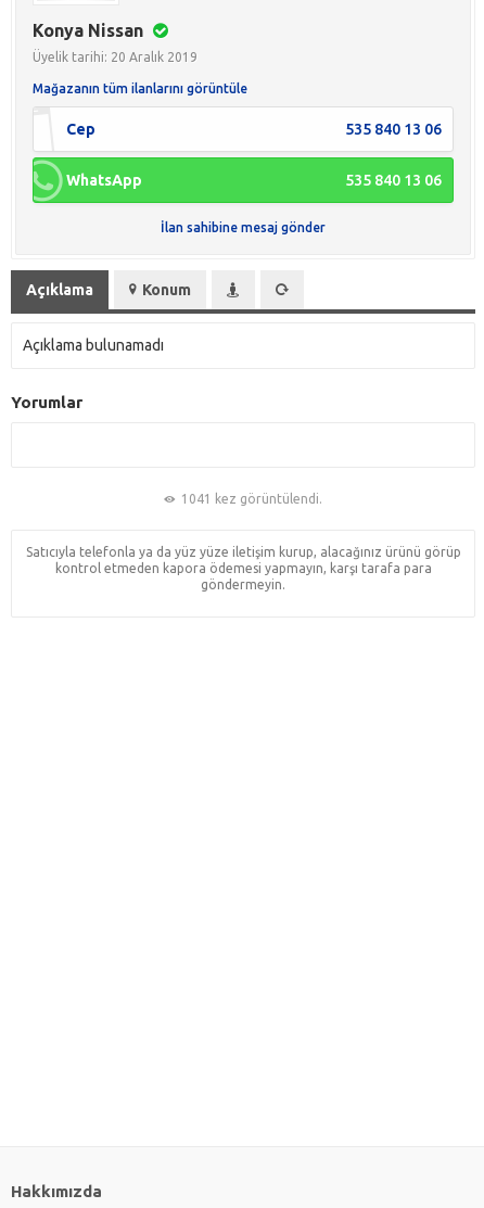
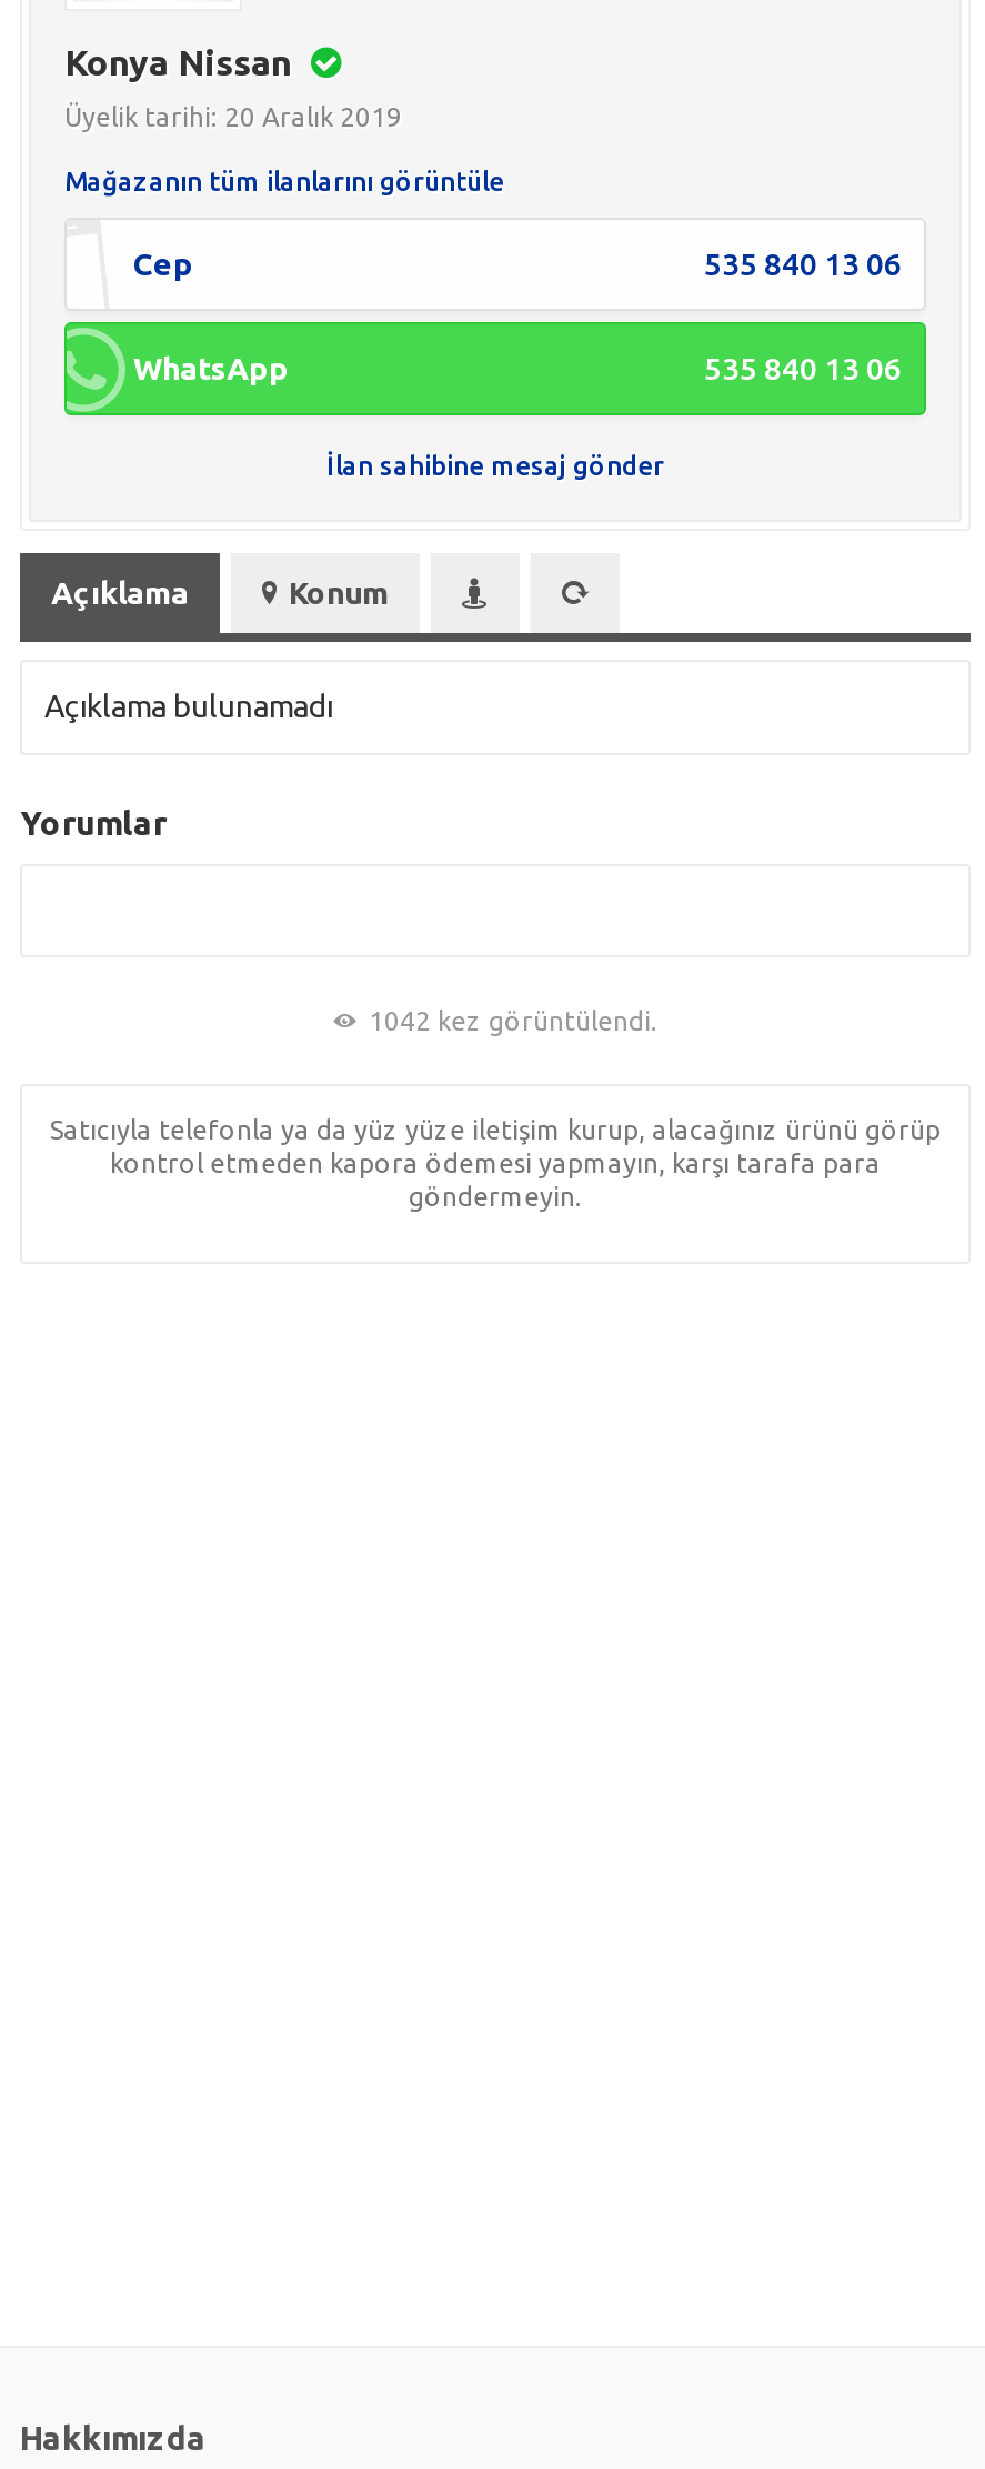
- 1041 kez görüntülendi.
+ 1042 kez görüntülendi.
